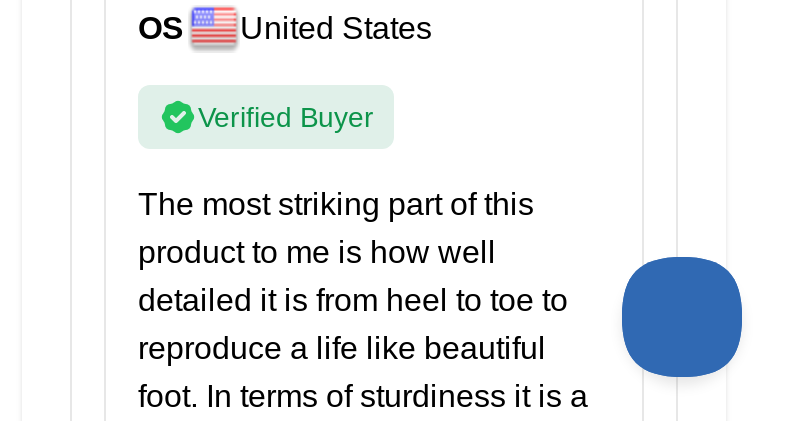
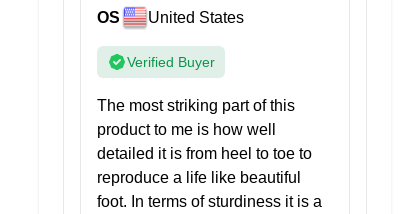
- [image]
